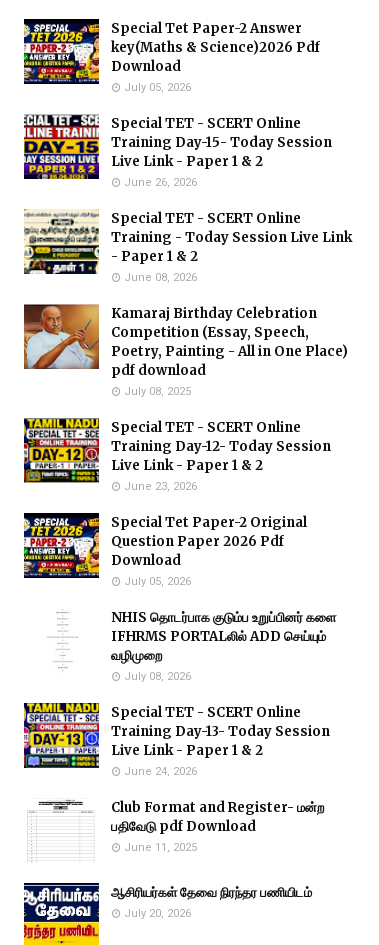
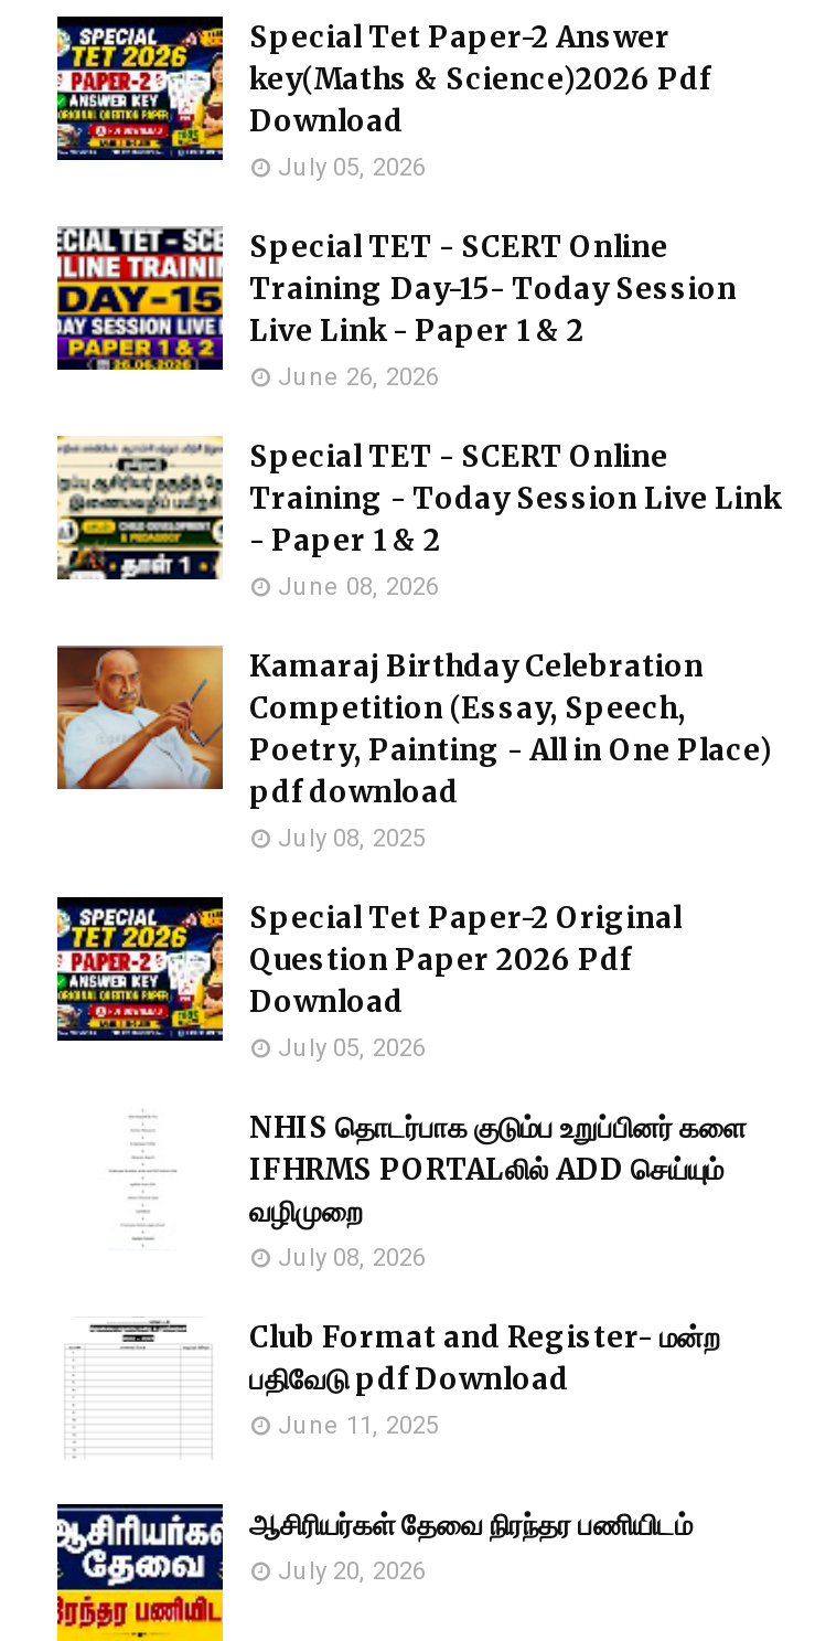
- [image]
- Special TET - SCERT Online
- Training Day-12- Today Session
- Live Link - Paper 1 & 2
- June 23, 2026

- [image]
- Special TET - SCERT Online
- Training Day-13- Today Session
- Live Link - Paper 1 & 2
- June 24, 2026
